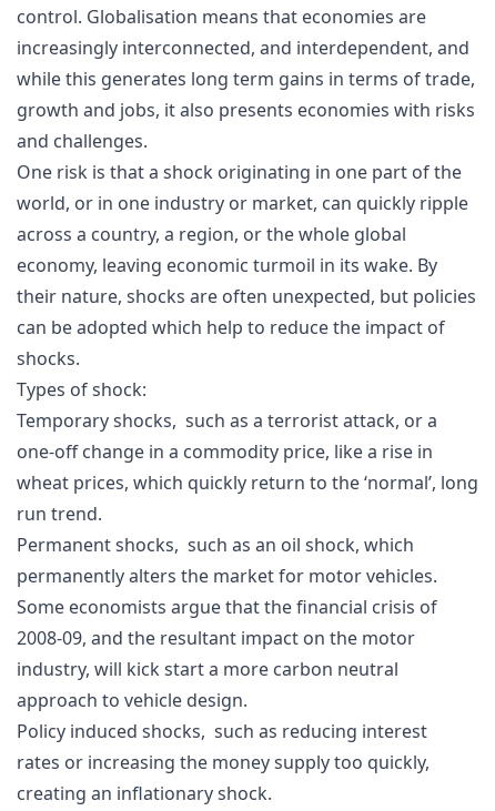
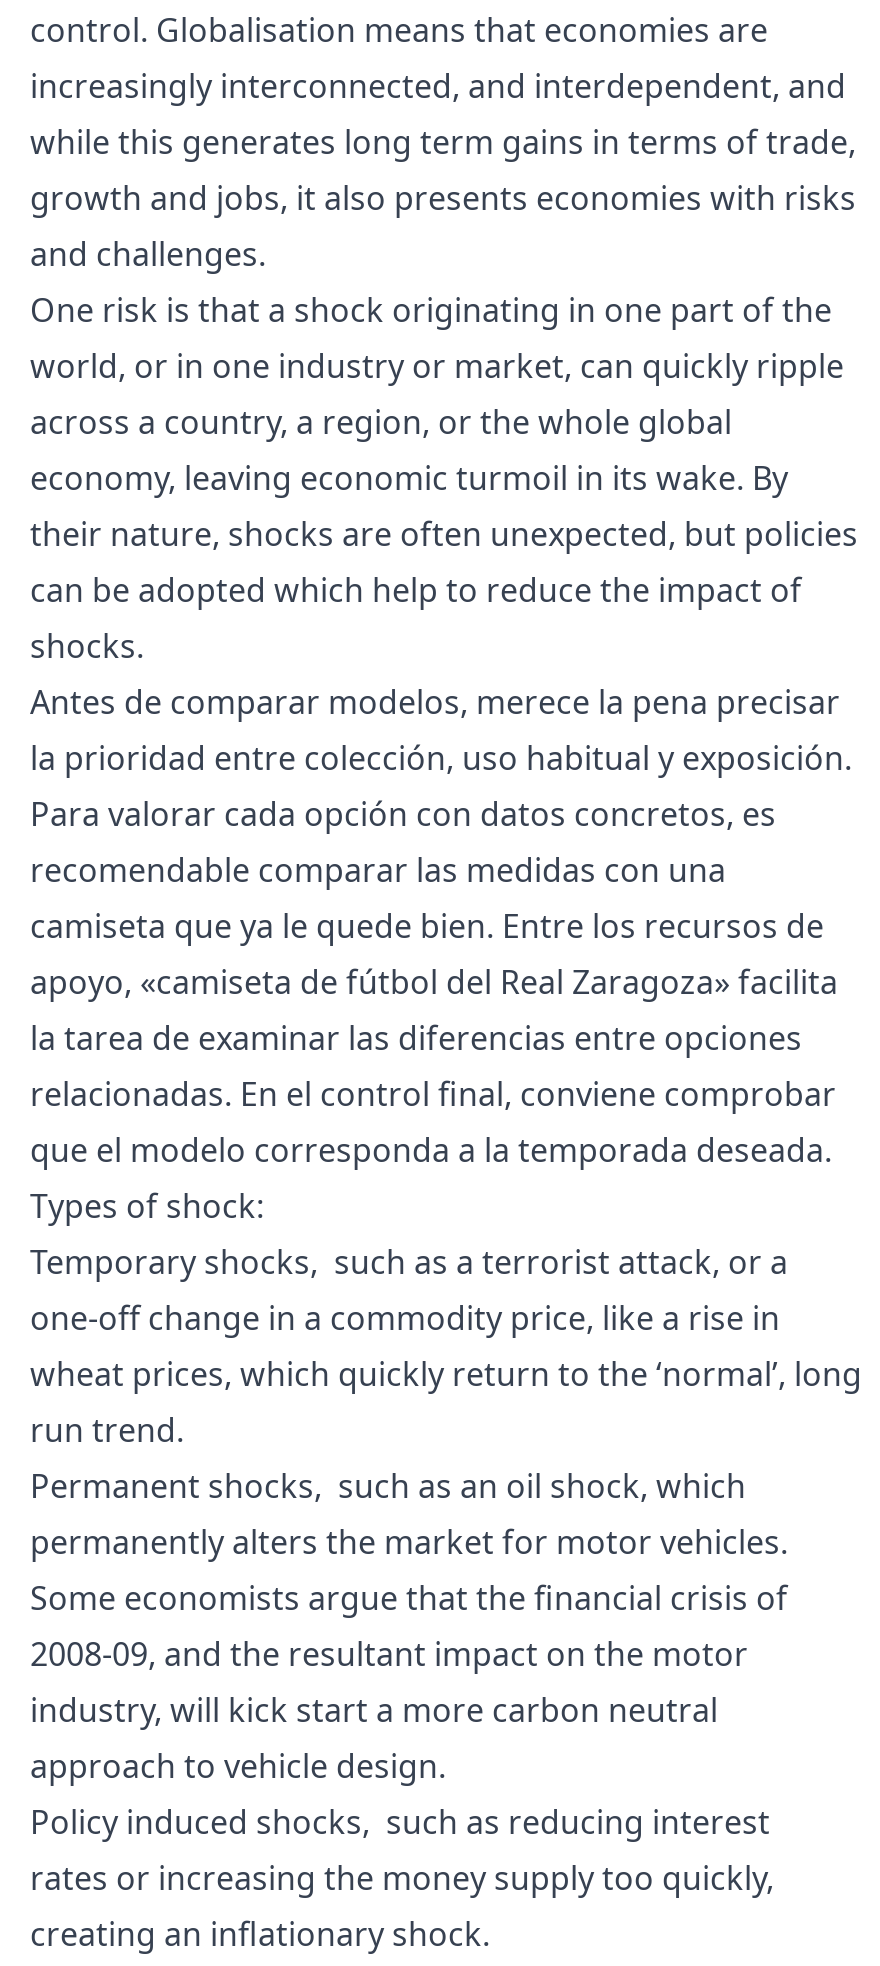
+ Antes de comparar modelos, merece la pena precisar
+ la prioridad entre colección, uso habitual y exposición.
+ Para valorar cada opción con datos concretos, es
+ recomendable comparar las medidas con una
+ camiseta que ya le quede bien. Entre los recursos de
+ apoyo, «camiseta de fútbol del Real Zaragoza» facilita
+ la tarea de examinar las diferencias entre opciones
+ relacionadas. En el control final, conviene comprobar
+ que el modelo corresponda a la temporada deseada.
